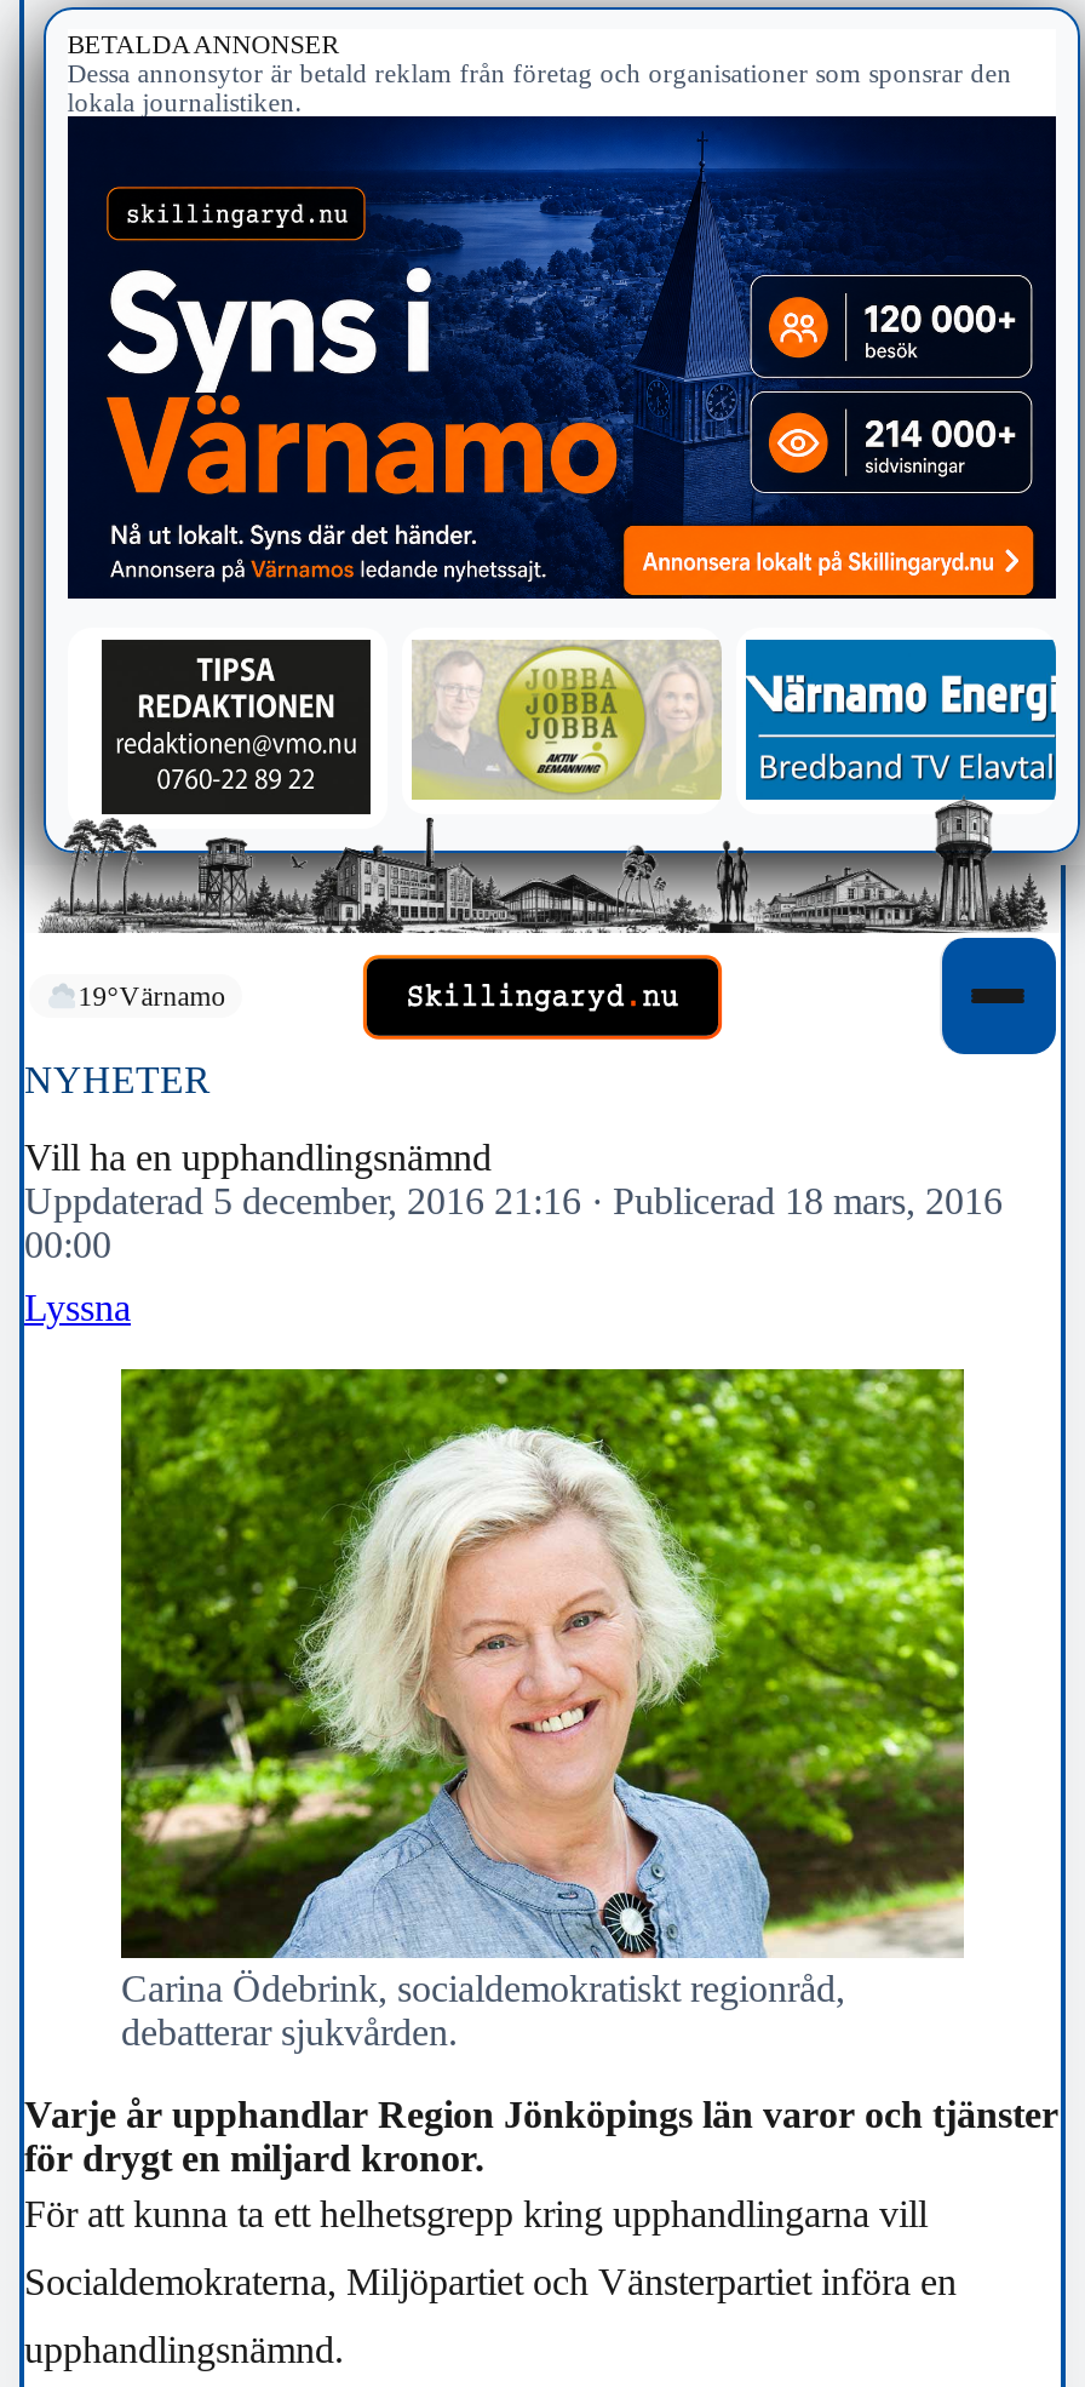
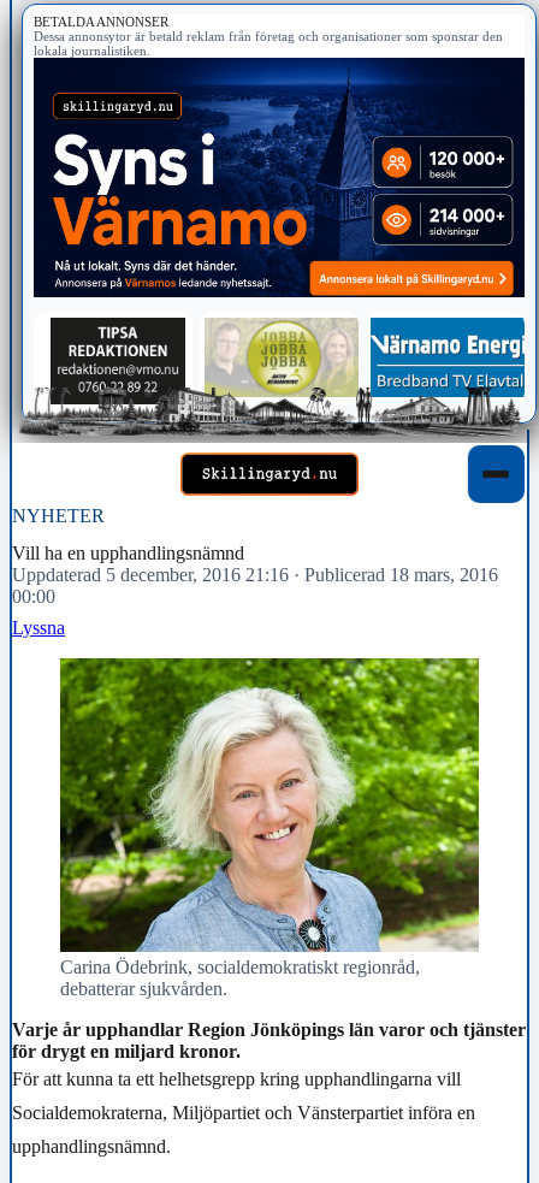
- [image]
+ [image]

- 19°Värnamo
